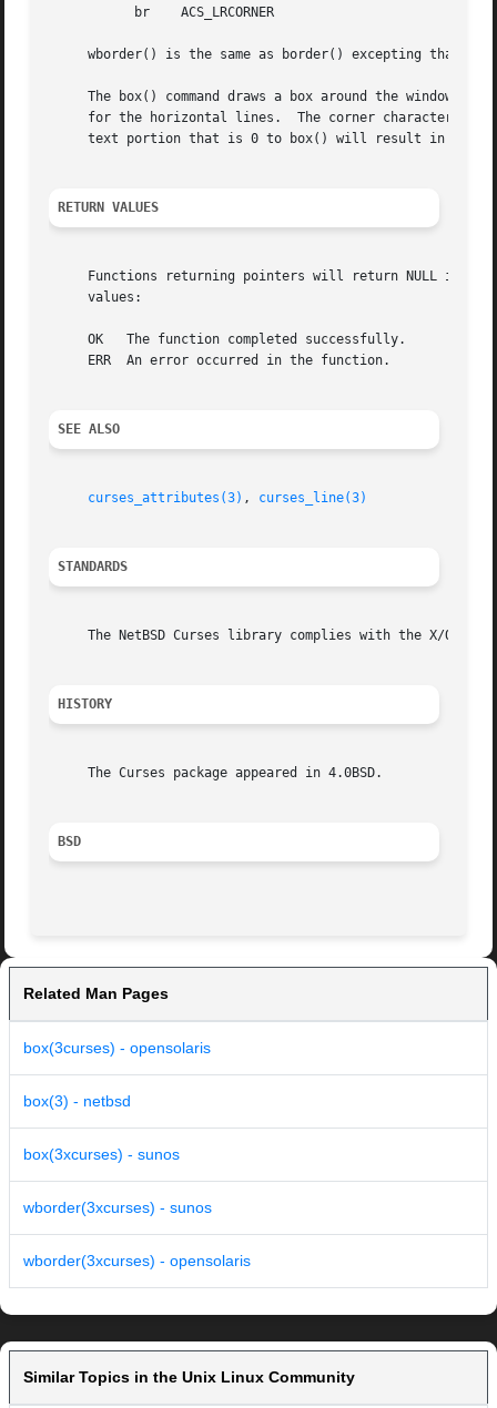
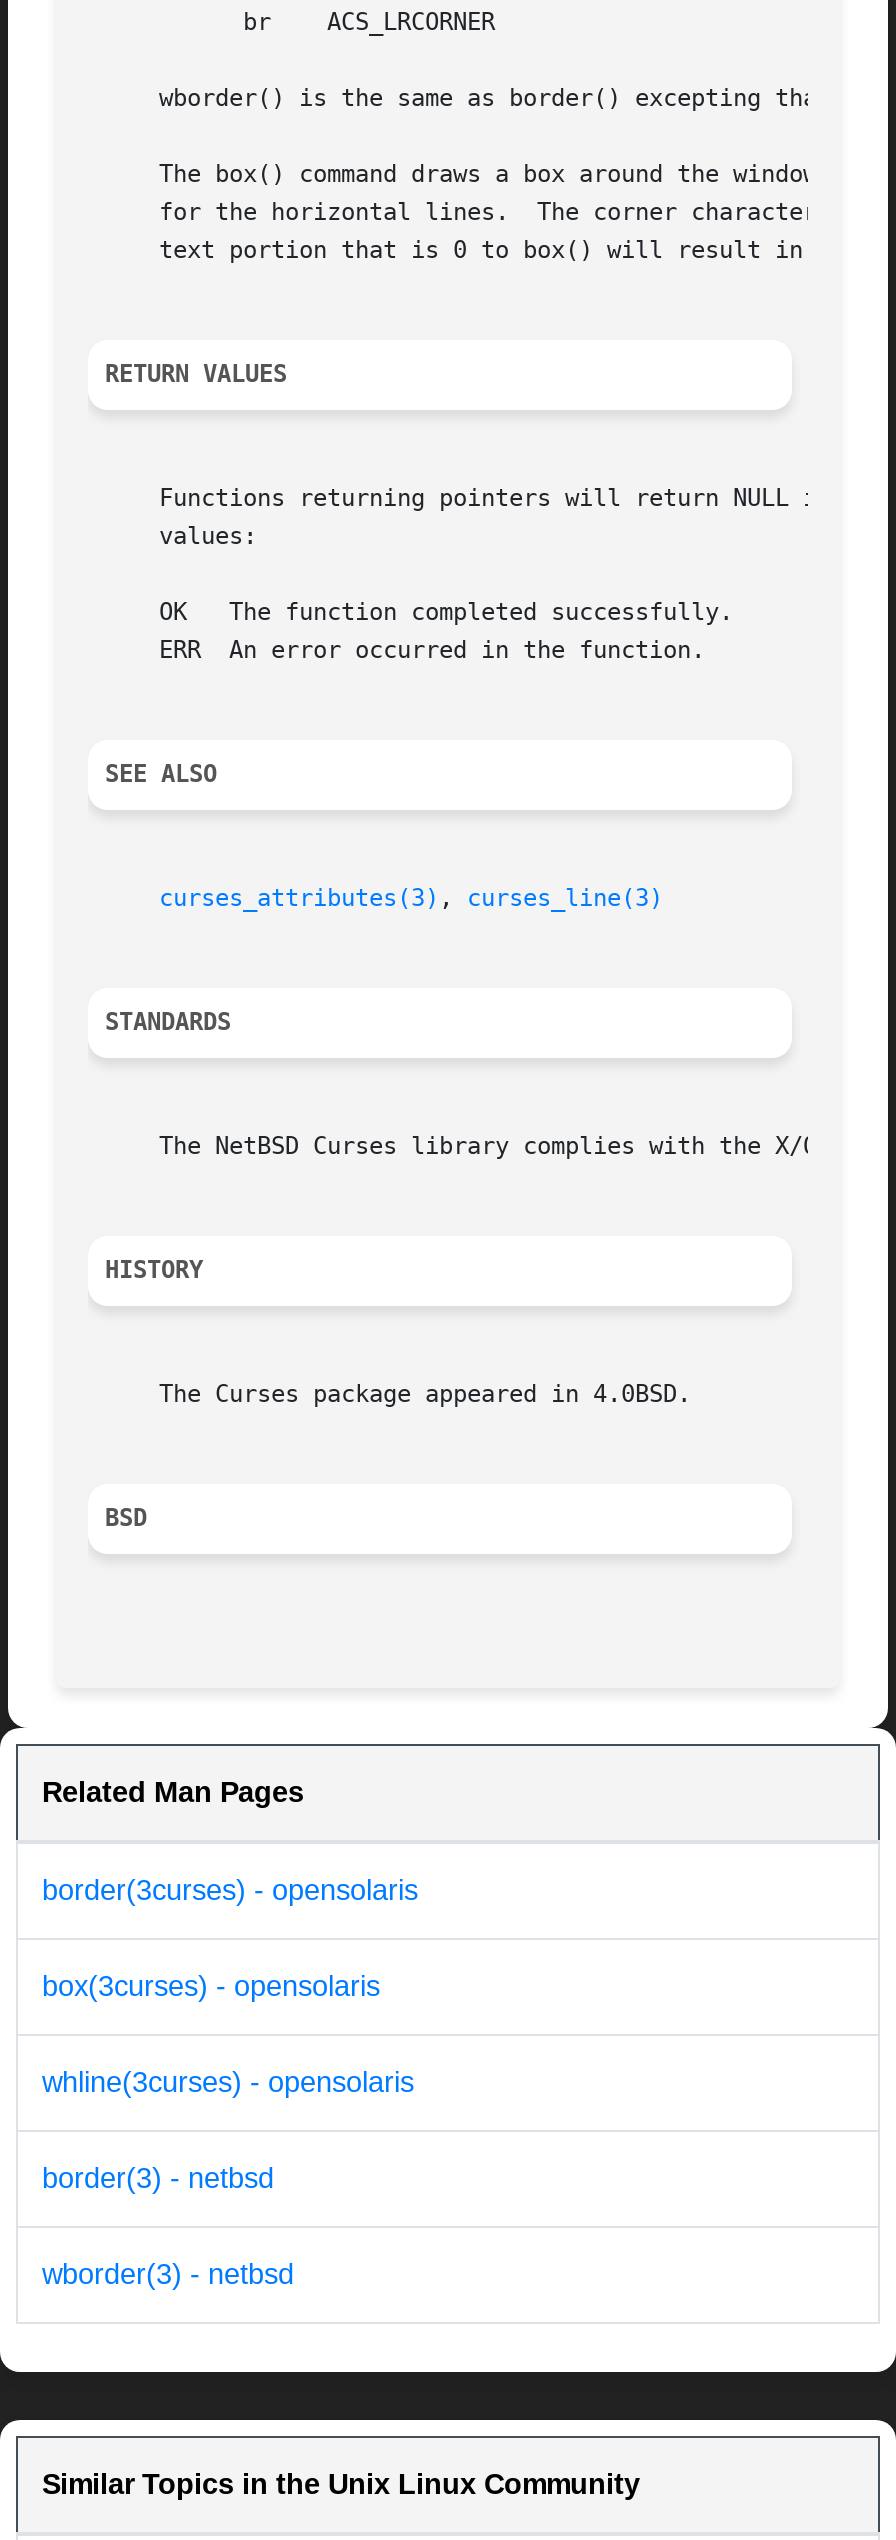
+ border(3curses) - opensolaris

moved down: box(3curses) - opensolaris

- box(3) - netbsd
- box(3xcurses) - sunos
- wborder(3xcurses) - sunos
- wborder(3xcurses) - opensolaris
+ whline(3curses) - opensolaris
+ border(3) - netbsd
+ wborder(3) - netbsd
